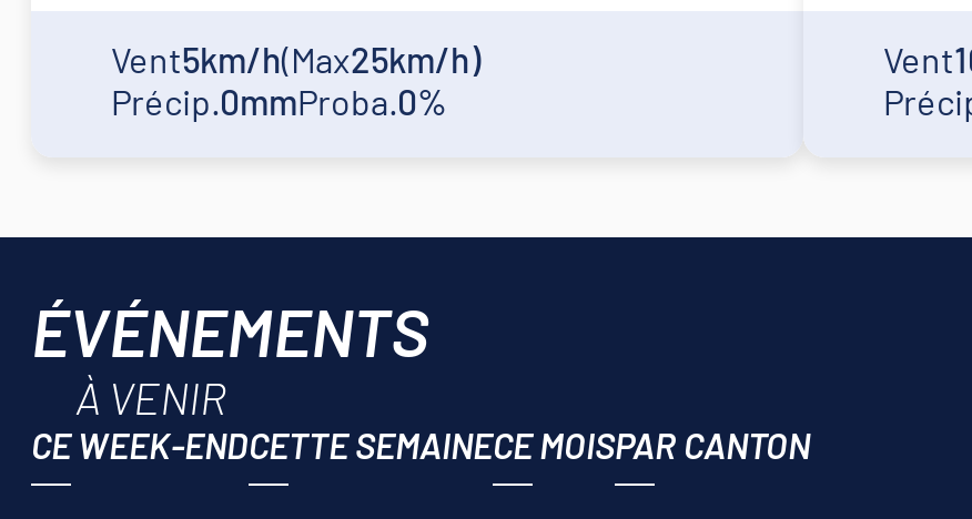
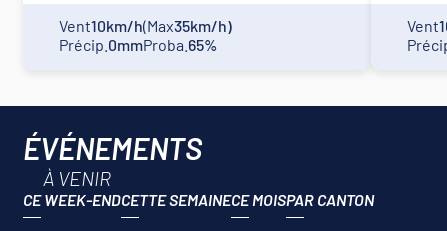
- Vent5km/h(Max25km/h)
+ Vent10km/h(Max35km/h)

- Précip.0mmProba.0%
+ Précip.0mmProba.65%
